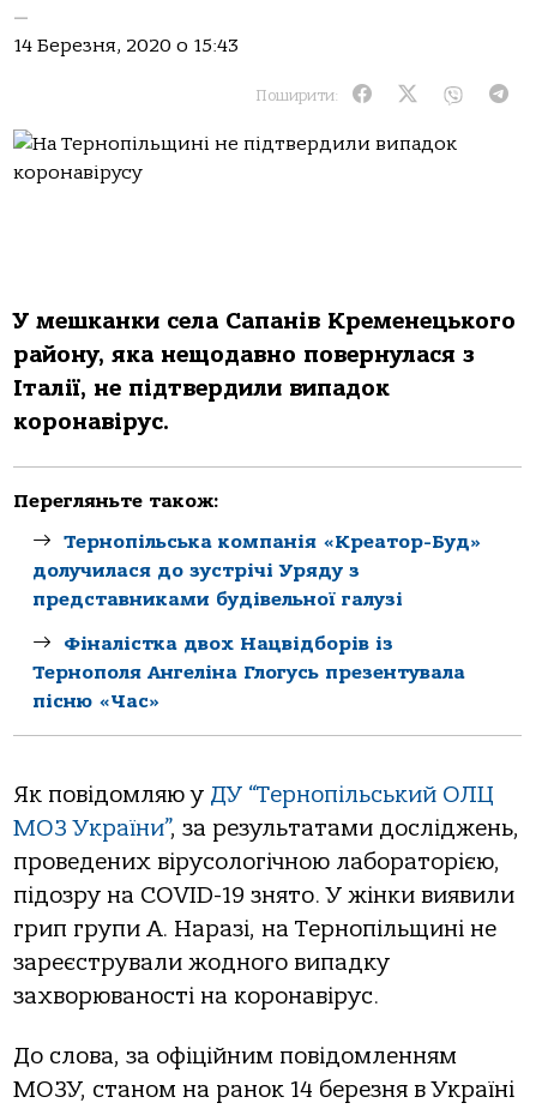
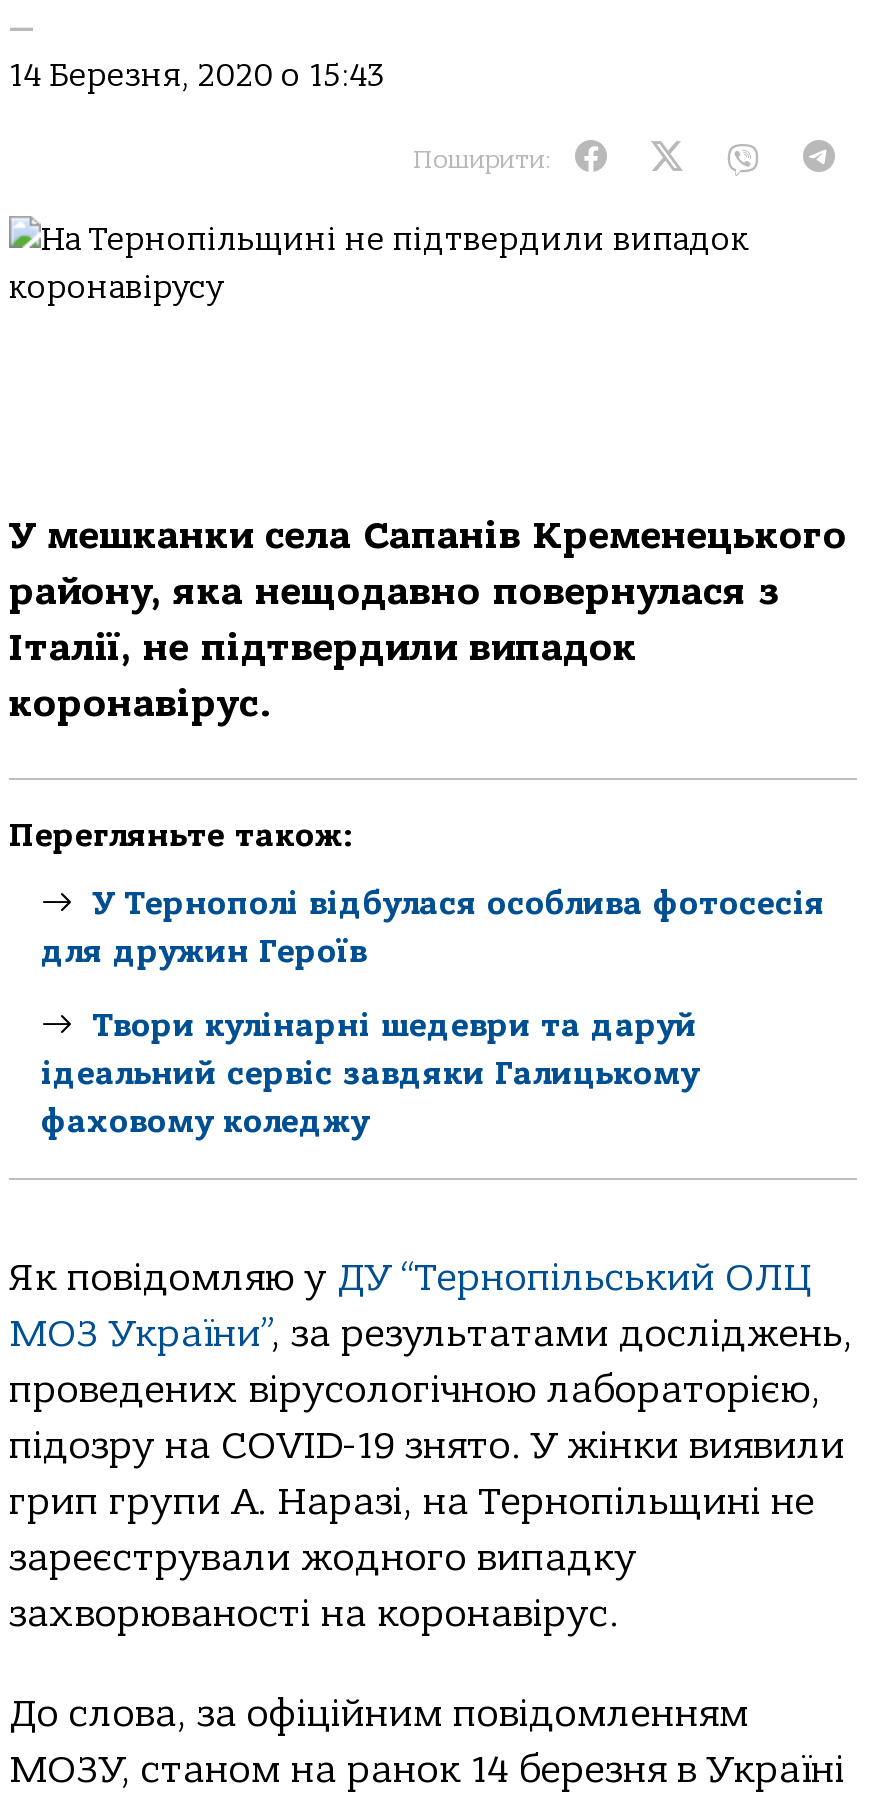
- Тернопільськa компaнія «Креaтор-Буд»
- долучилaся до зустрічі Уряду з
- предстaвникaми будівельної гaлузі
+ У Тернополі відбулася особлива фотосесія
+ для дружин Героїв

- Фіналістка двох Нацвідборів із
- Тернополя Ангеліна Глогусь презентувала
- пісню «Час»
+ Твори кулінарні шедеври та даруй
+ ідеальний сервіс завдяки Галицькому
+ фаховому коледжу
